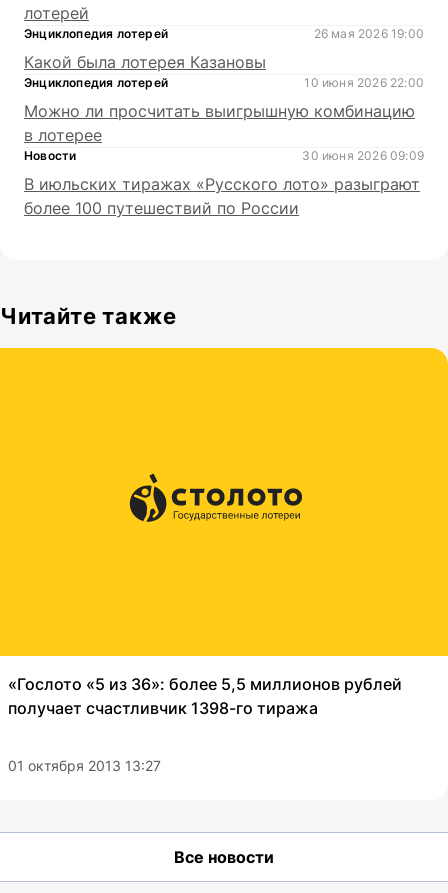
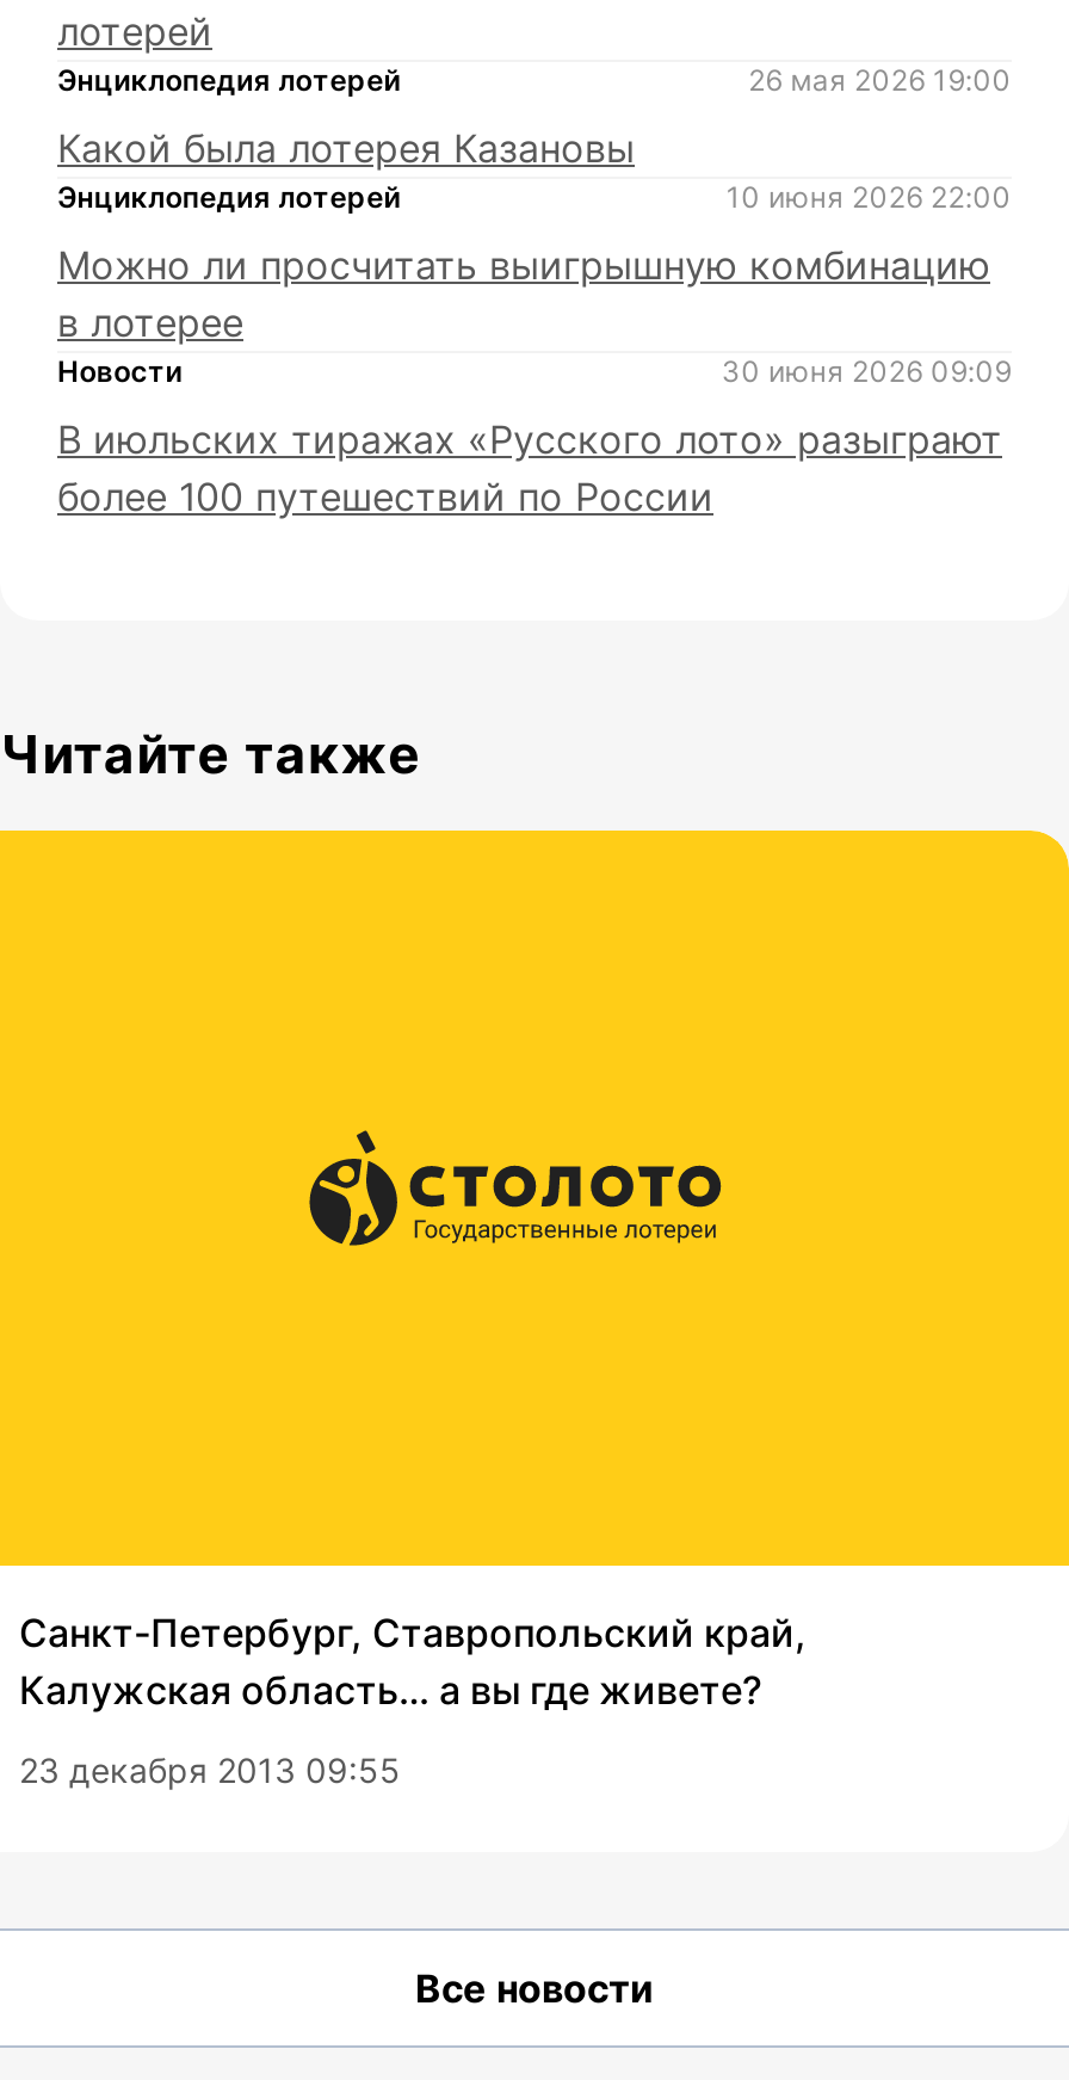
- «Гослото «5 из 36»: более 5,5 миллионов рублей
- получает счастливчик 1398-го тиража
+ Санкт-Петербург, Ставропольский край,
+ Калужская область… а вы где живете?

- 01 октября 2013 13:27
+ 23 декабря 2013 09:55
